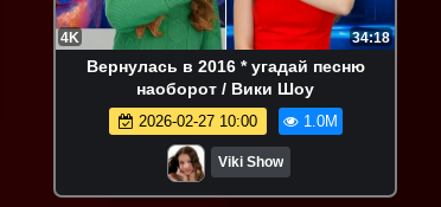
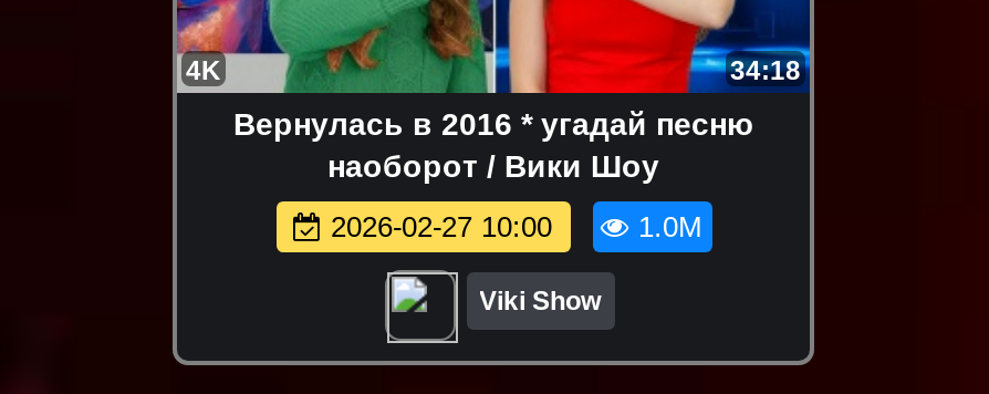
- [image]
+ [image]
